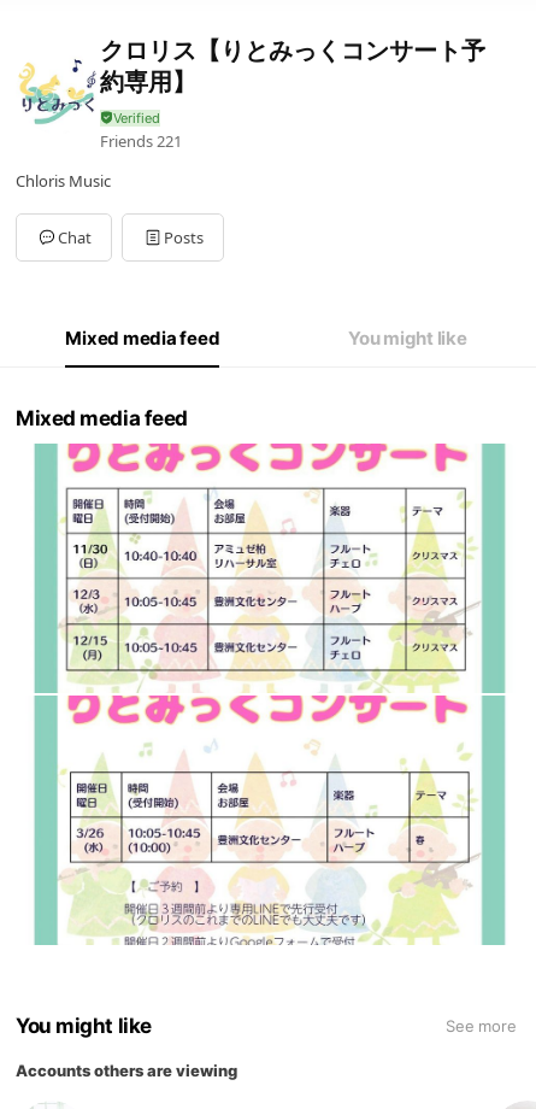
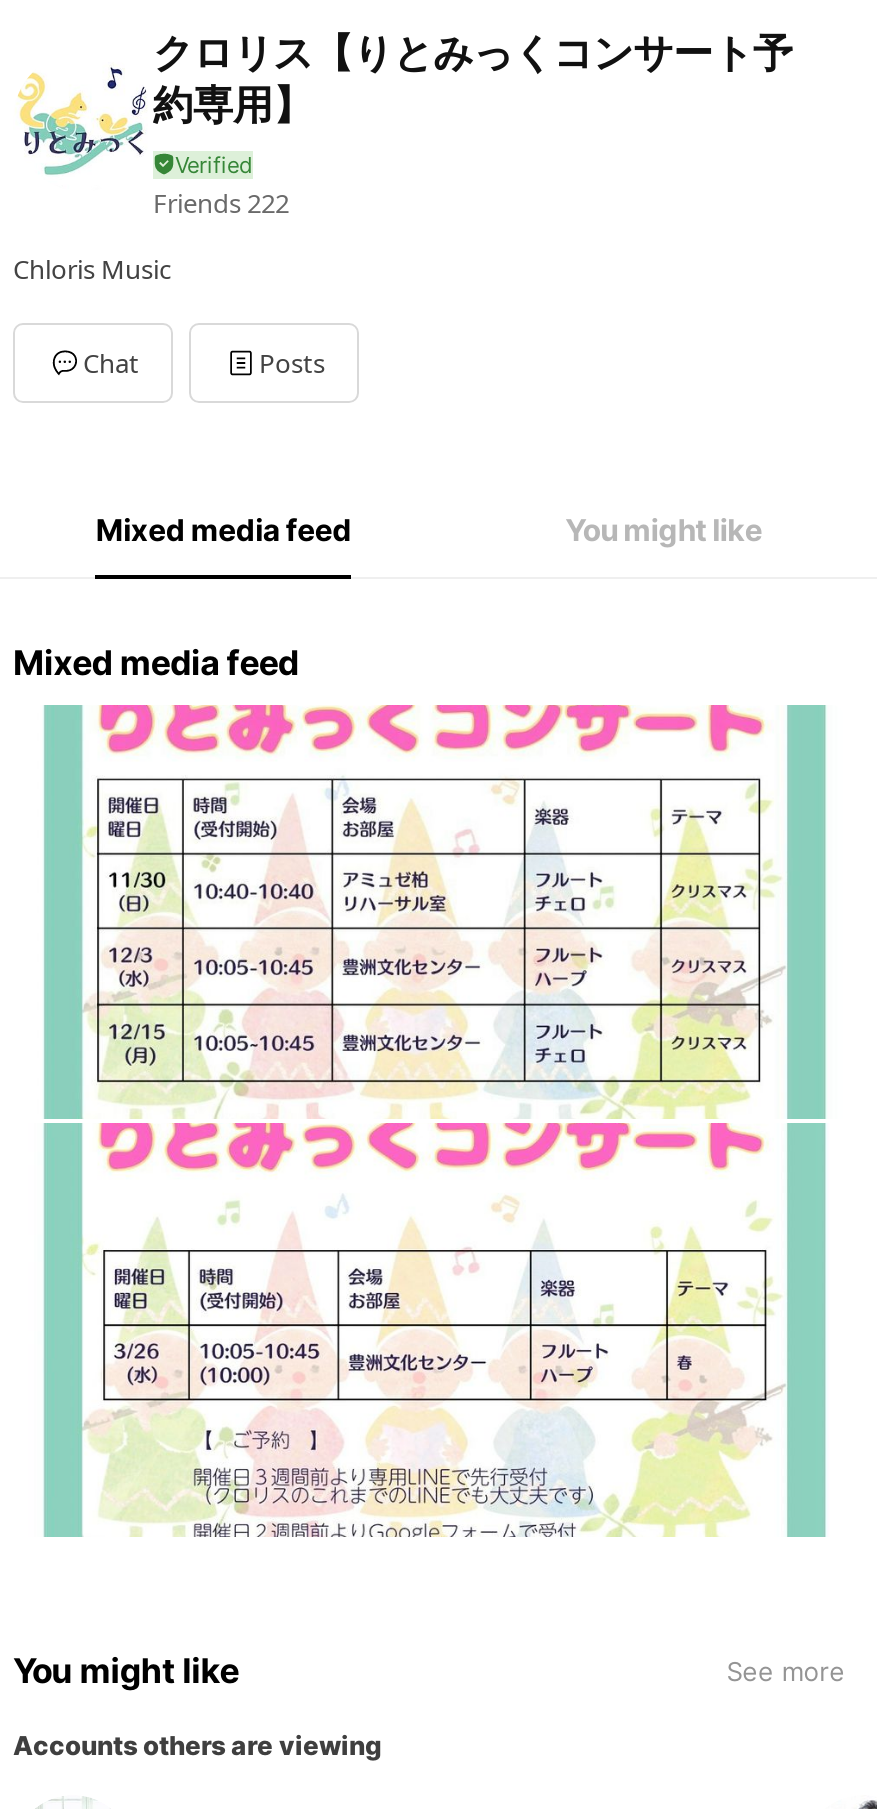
- Friends 221
+ Friends 222
